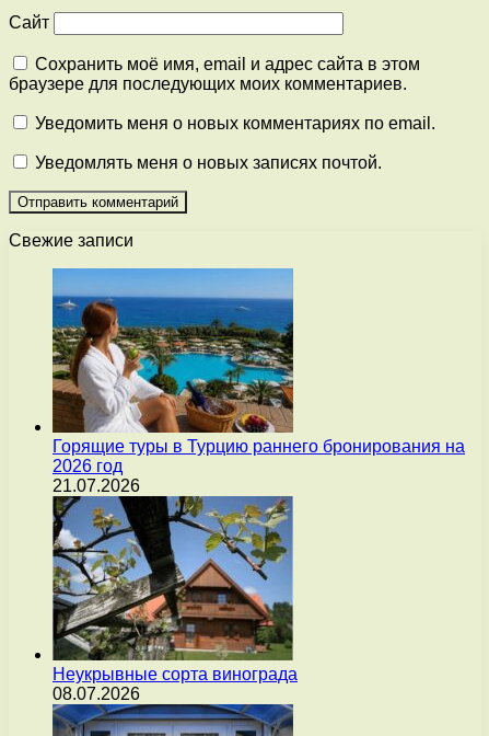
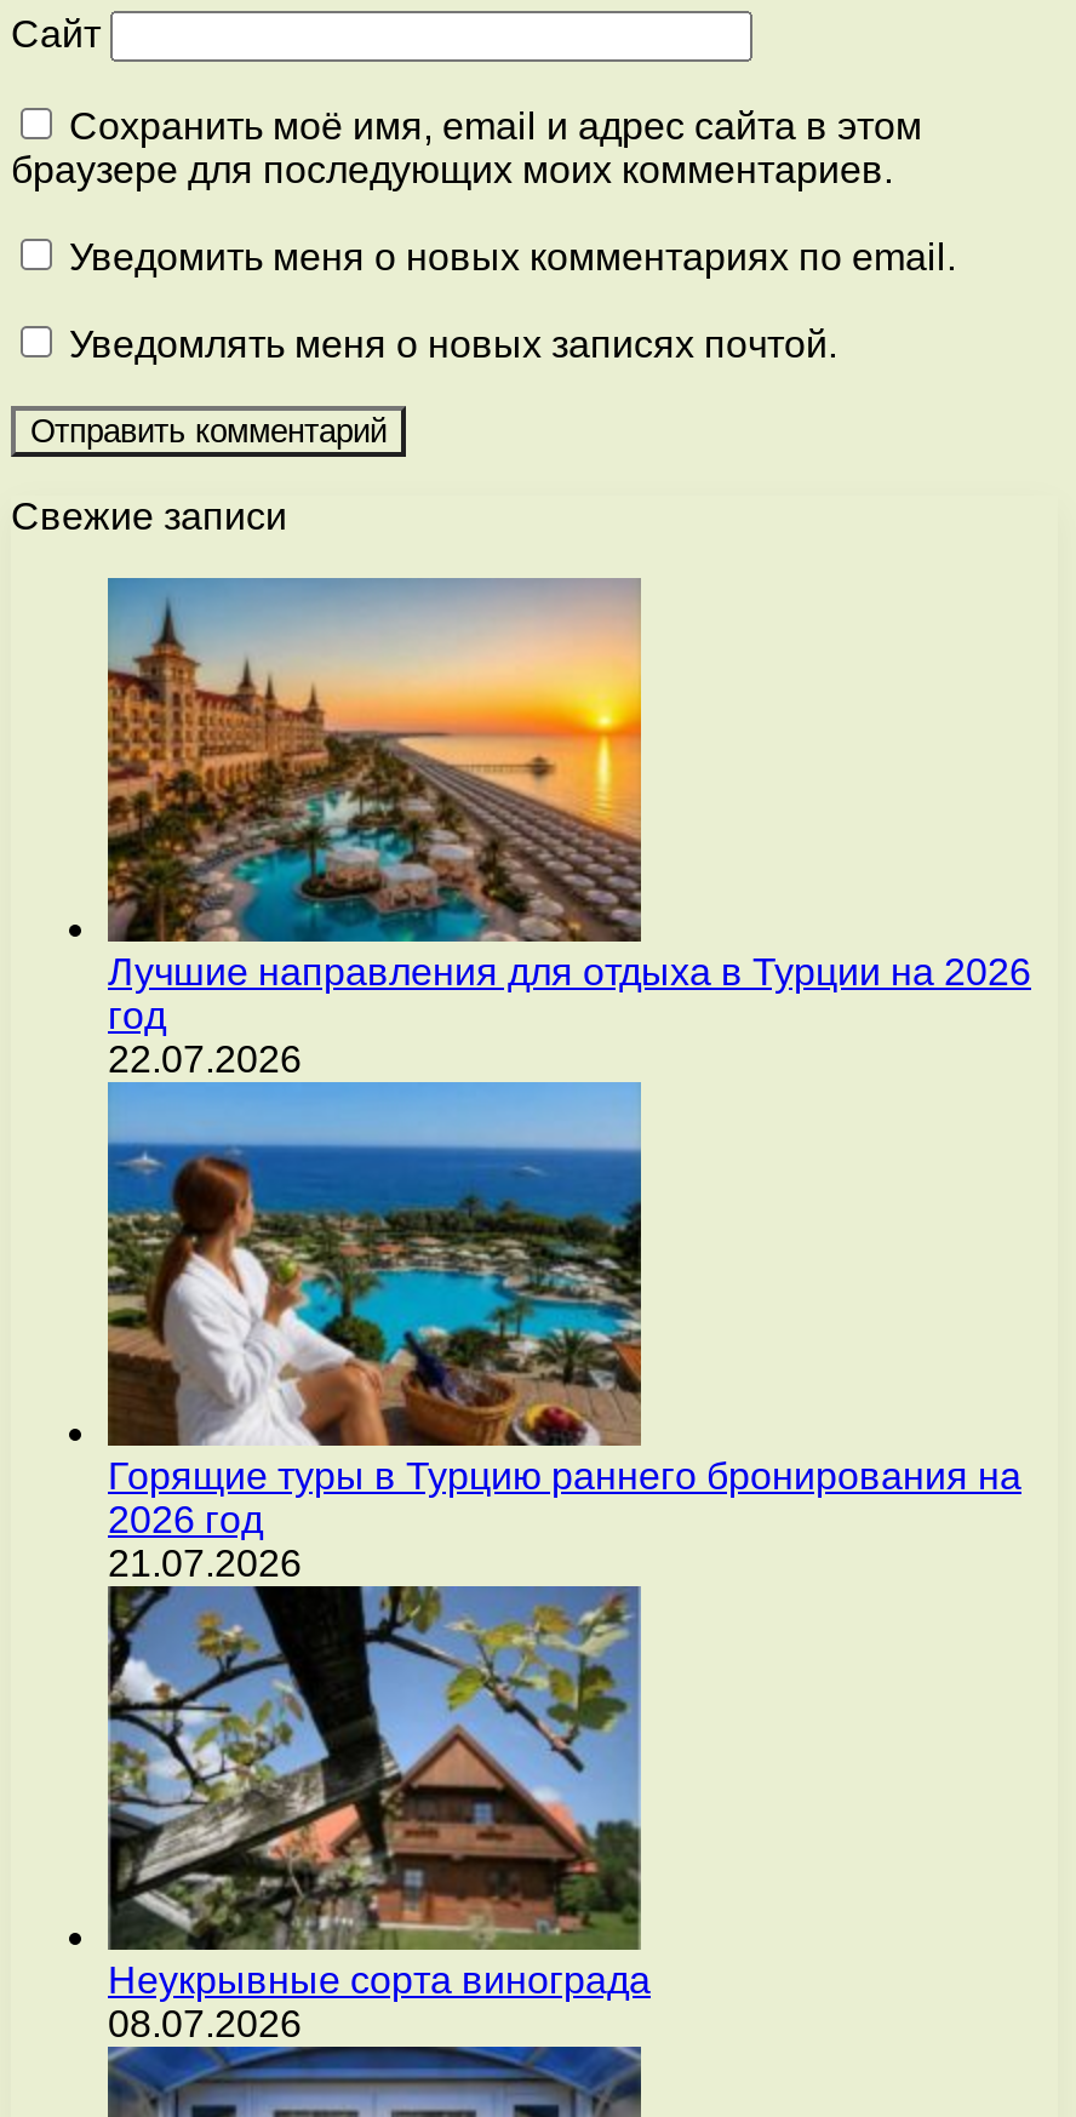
+ [image]
+ Лучшие направления для отдыха в Турции на 2026
+ год
+ 22.07.2026
